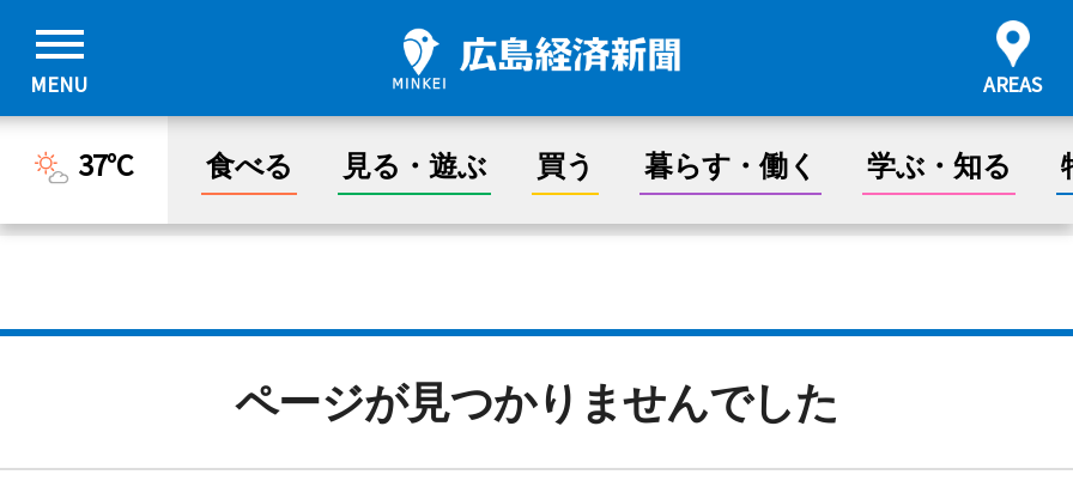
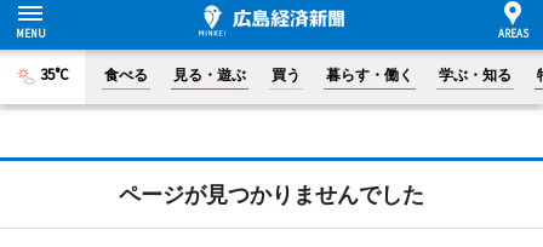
- 37°C
+ 35°C
